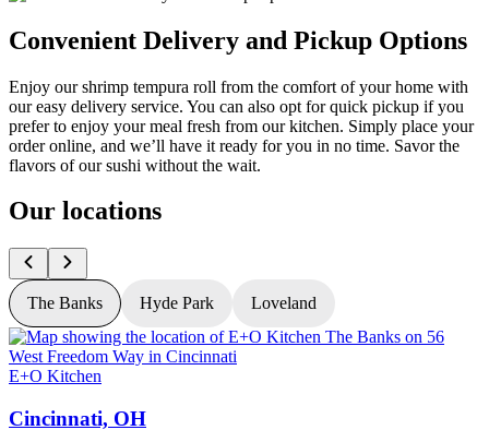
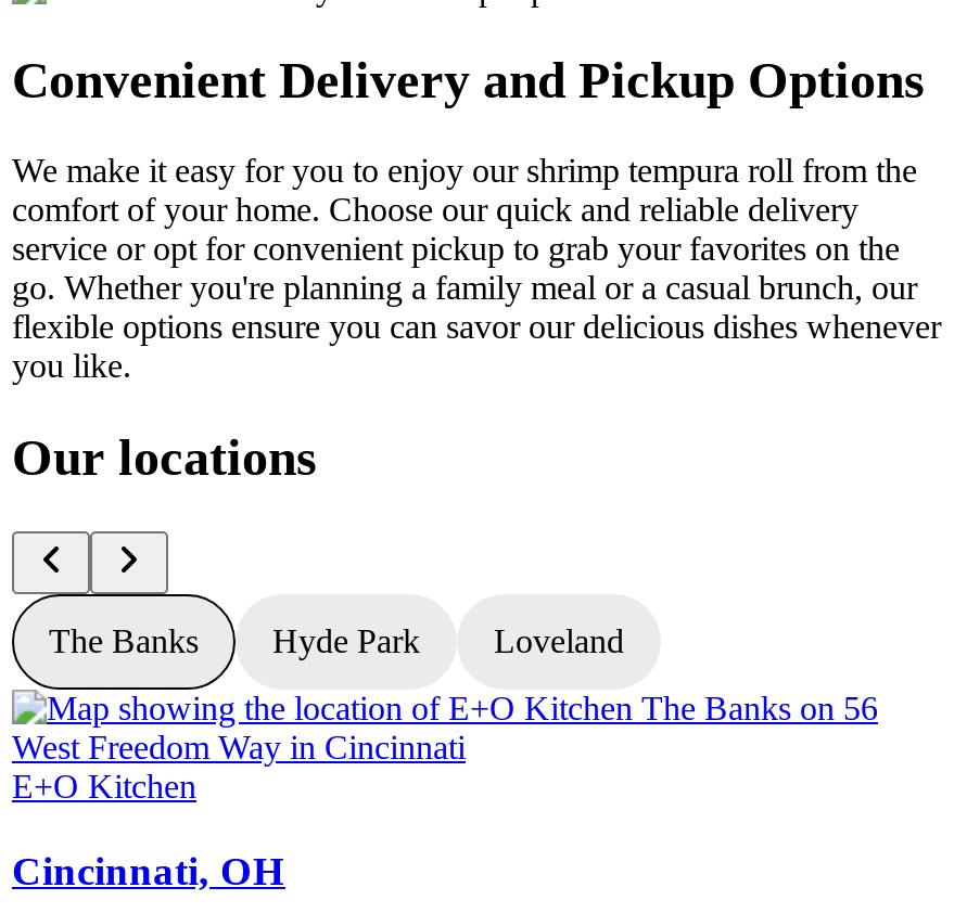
- Enjoy our shrimp tempura roll from the comfort of your home with
- our easy delivery service. You can also opt for quick pickup if you
- prefer to enjoy your meal fresh from our kitchen. Simply place your
- order online, and we’ll have it ready for you in no time. Savor the
- flavors of our sushi without the wait.
+ We make it easy for you to enjoy our shrimp tempura roll from the
+ comfort of your home. Choose our quick and reliable delivery
+ service or opt for convenient pickup to grab your favorites on the
+ go. Whether you're planning a family meal or a casual brunch, our
+ flexible options ensure you can savor our delicious dishes whenever
+ you like.
